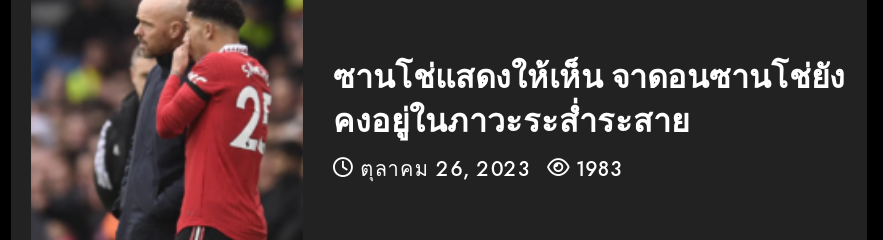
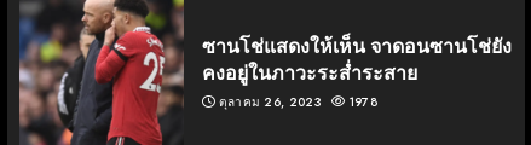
- ตุลาคม 26, 2023 1983
+ ตุลาคม 26, 2023 1978
